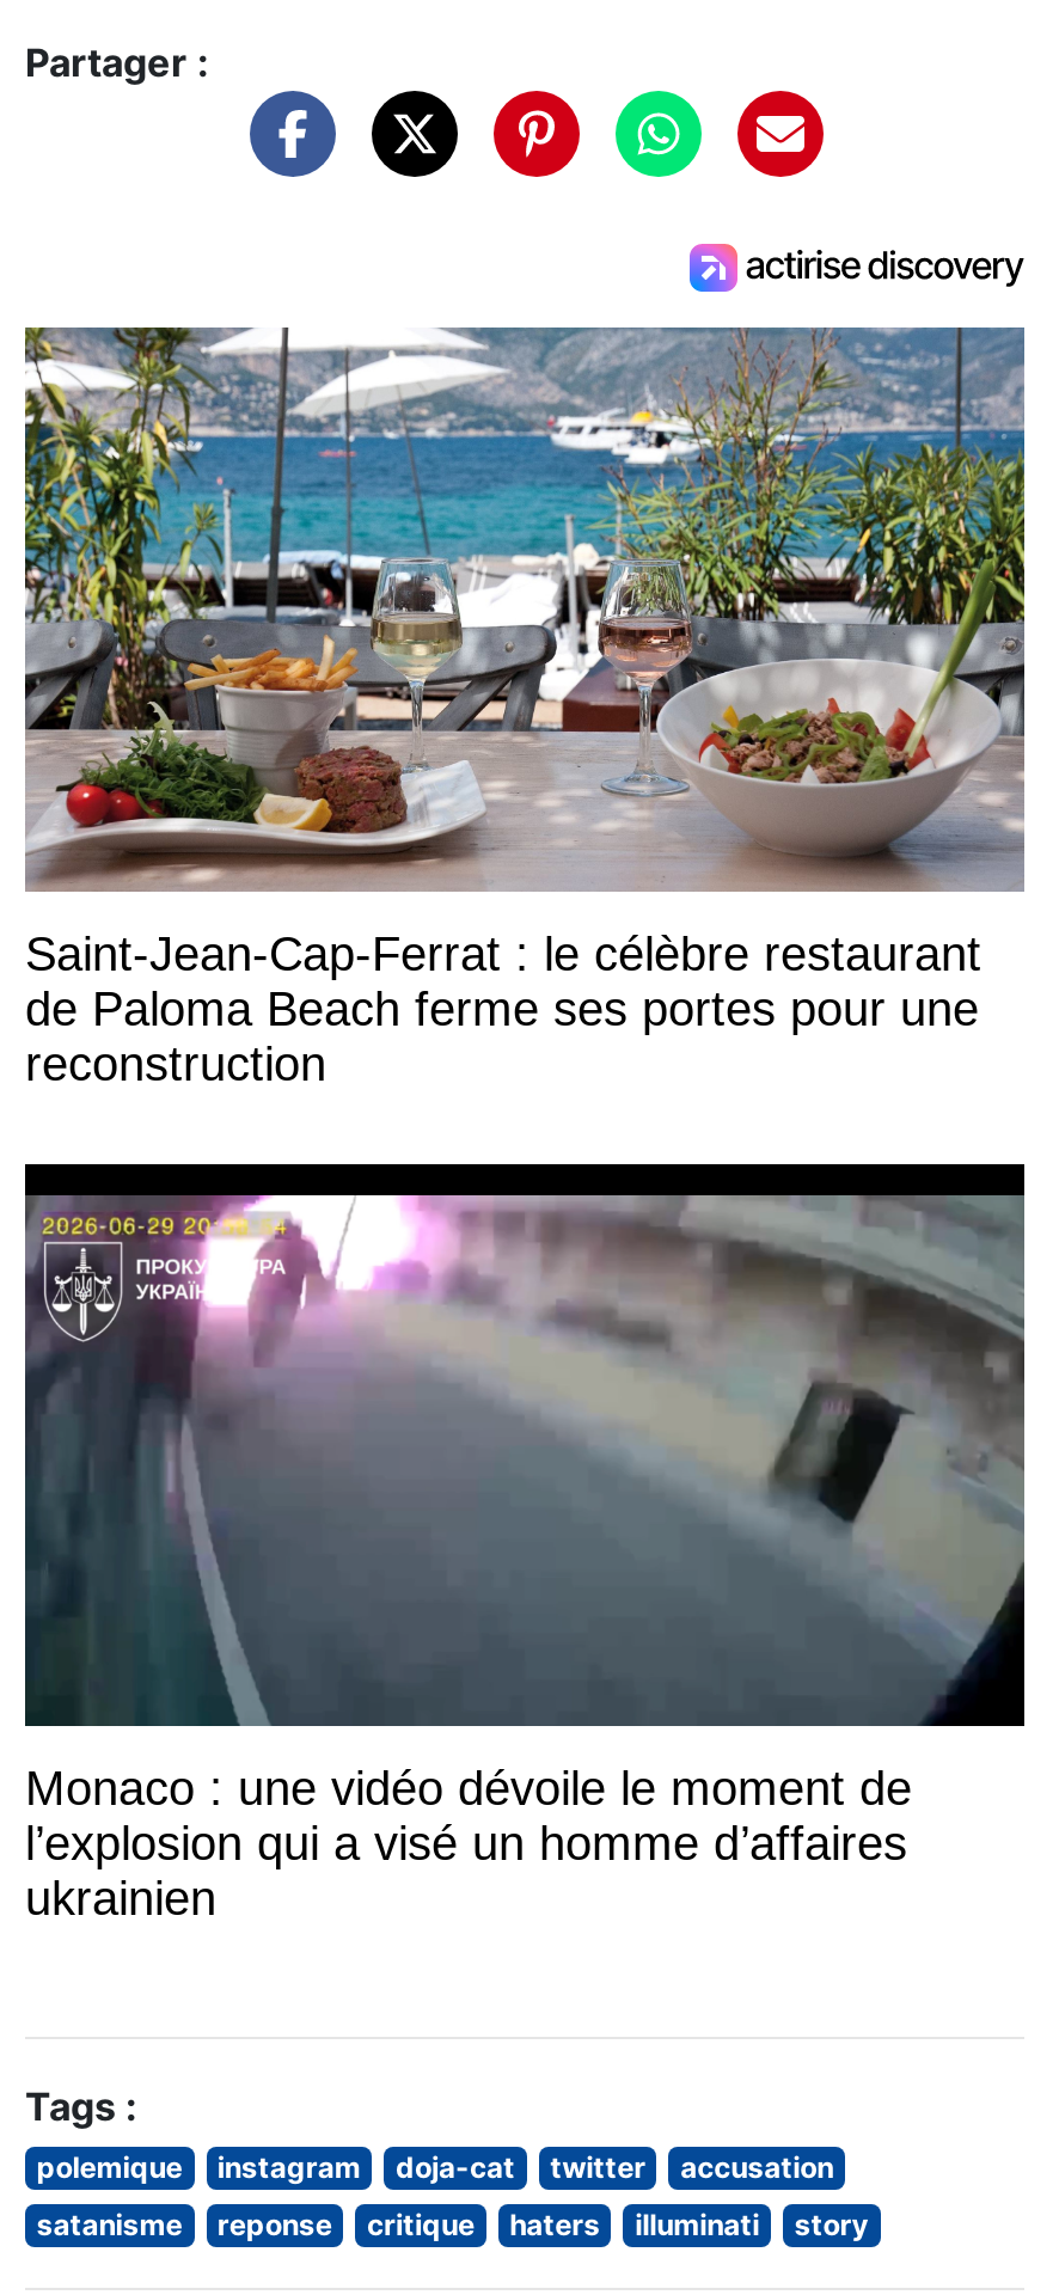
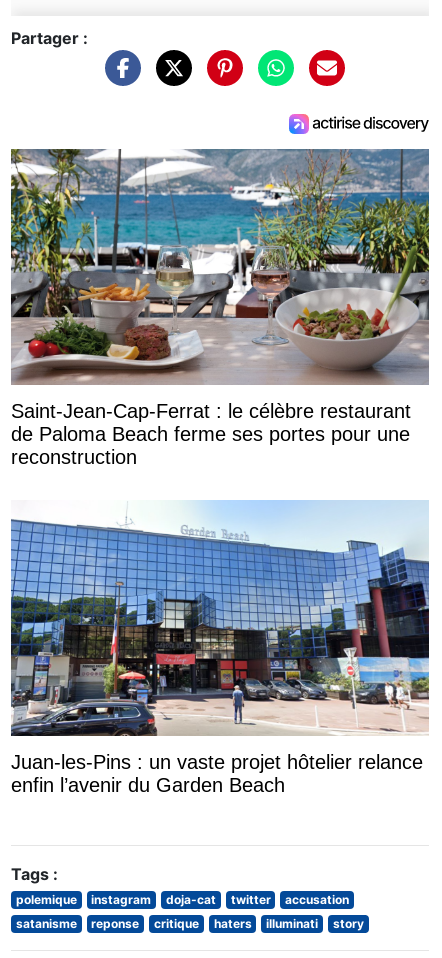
- [image]
- Monaco : une vidéo dévoile le moment de
- l’explosion qui a visé un homme d’affaires
- ukrainien
+ [image]
+ Juan-les-Pins : un vaste projet hôtelier relance
+ enfin l’avenir du Garden Beach
